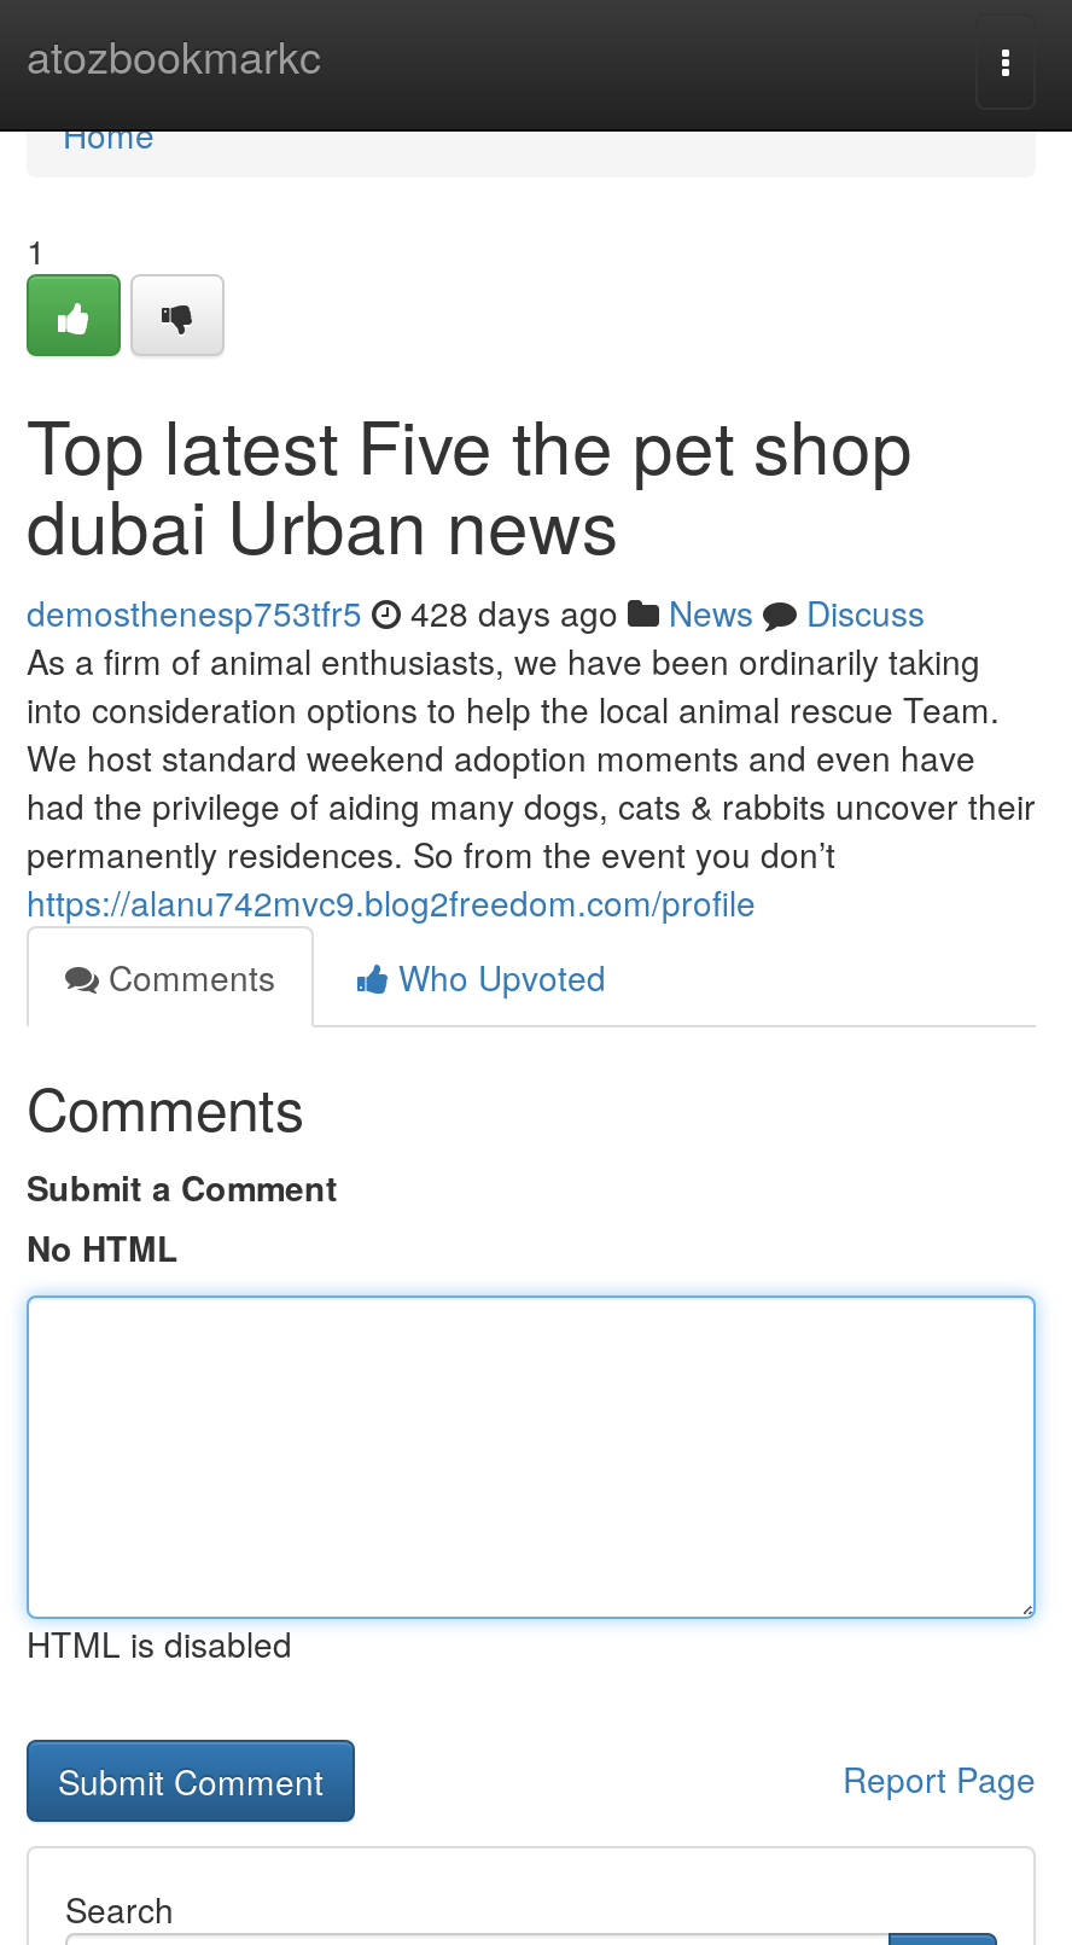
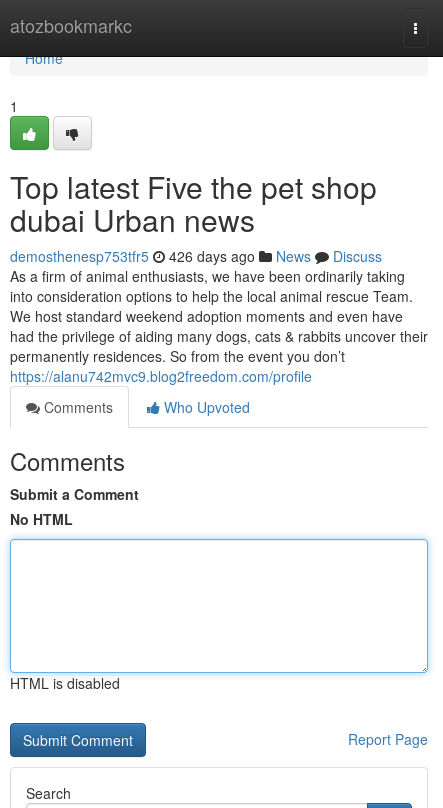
- demosthenesp753tfr5 428 days ago News Discuss
+ demosthenesp753tfr5 426 days ago News Discuss
